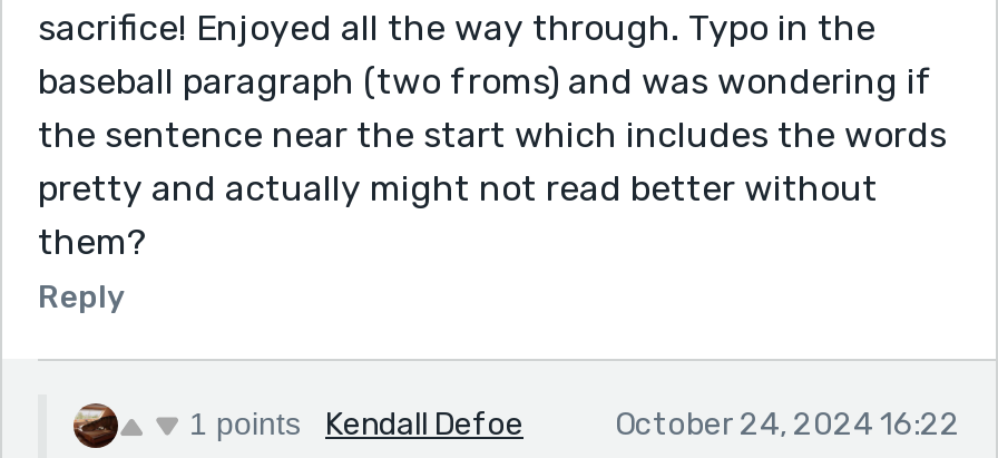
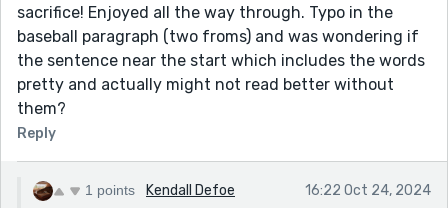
- October 24, 2024 16:22
+ 16:22 Oct 24, 2024
